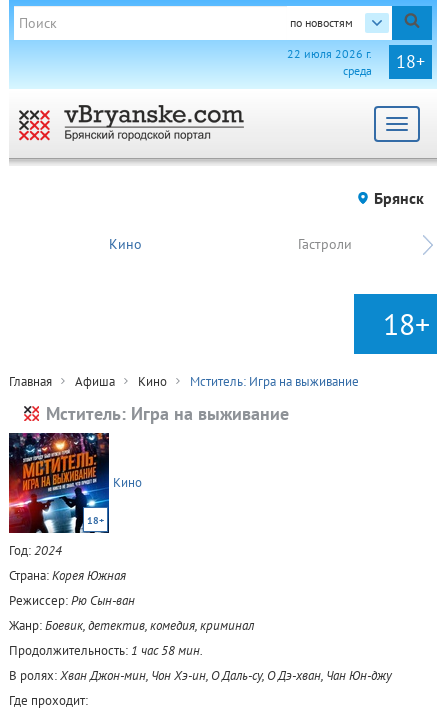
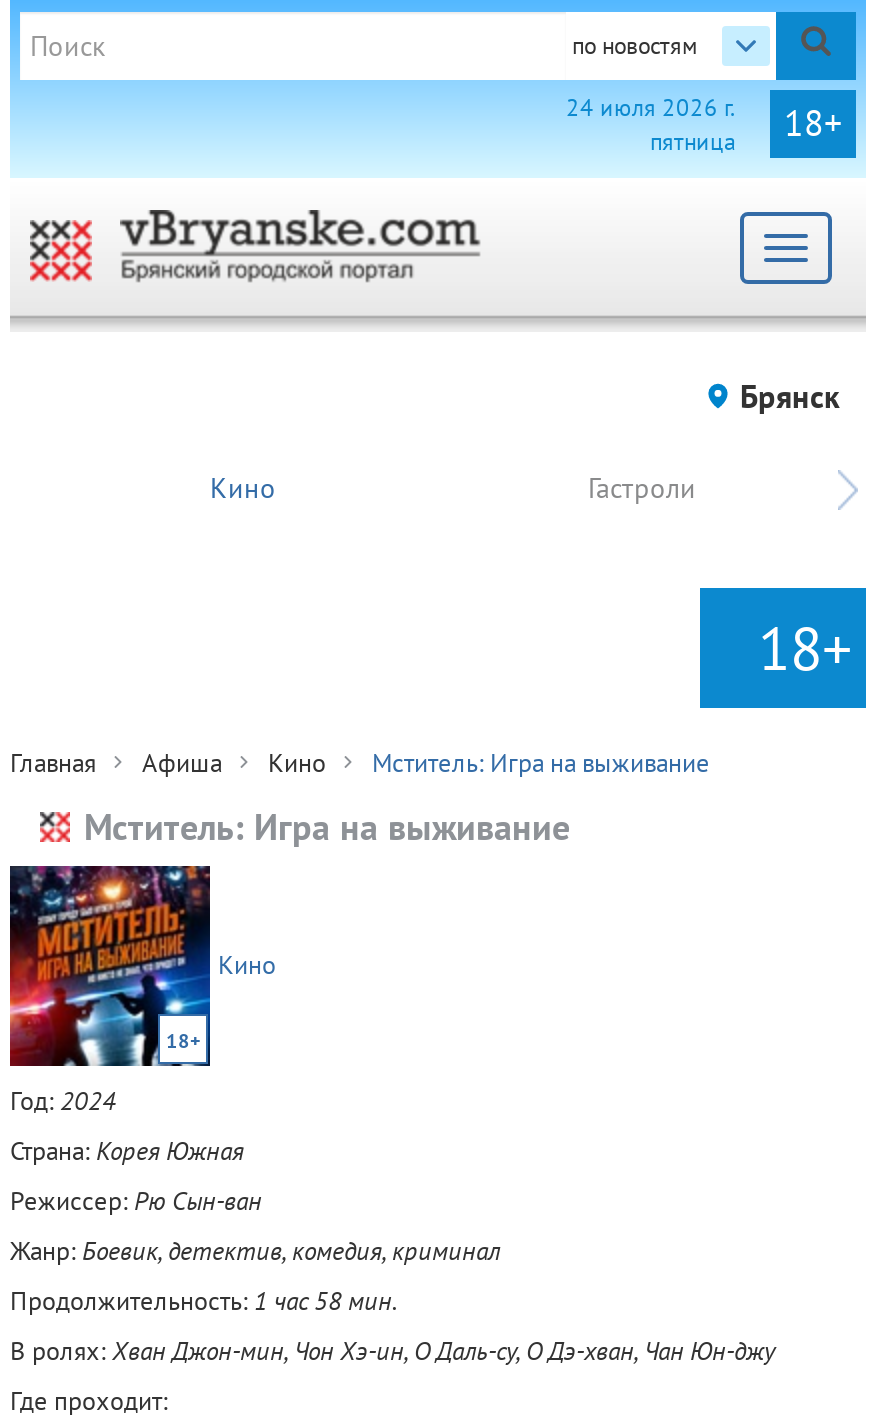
- 22 июля 2026 г.
- среда
+ 24 июля 2026 г.
+ пятница
